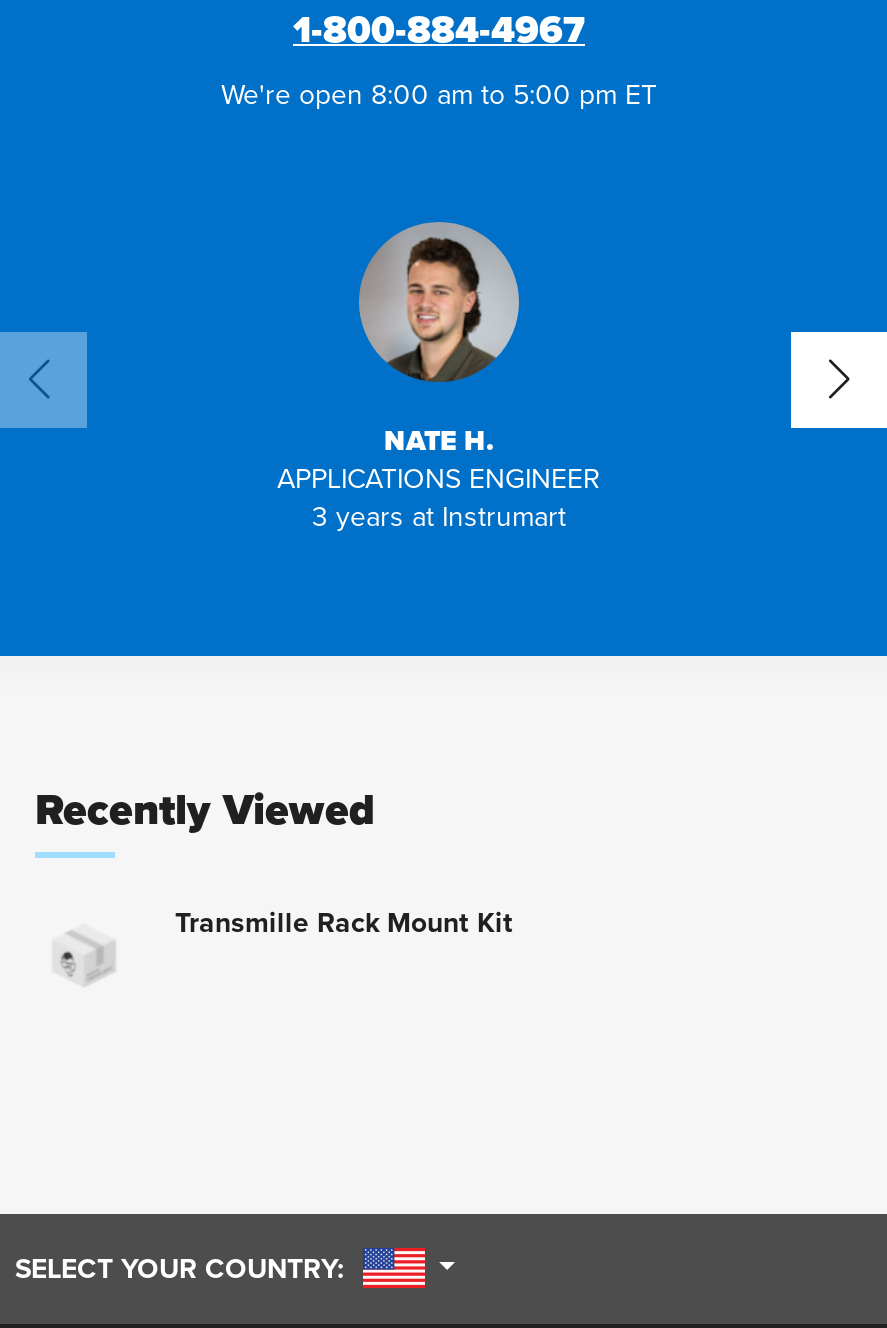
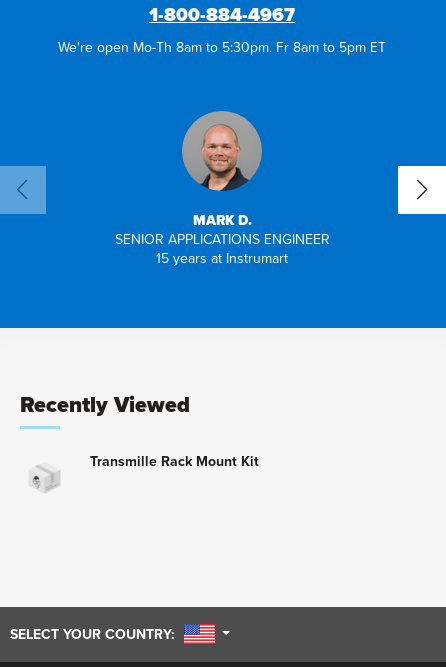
- We're open 8:00 am to 5:00 pm ET
+ We're open Mo-Th 8am to 5:30pm. Fr 8am to 5pm ET

- [image]
- NATE H.
- APPLICATIONS ENGINEER
- 3 years at Instrumart
+ [image]
+ MARK D.
+ SENIOR APPLICATIONS ENGINEER
+ 15 years at Instrumart
